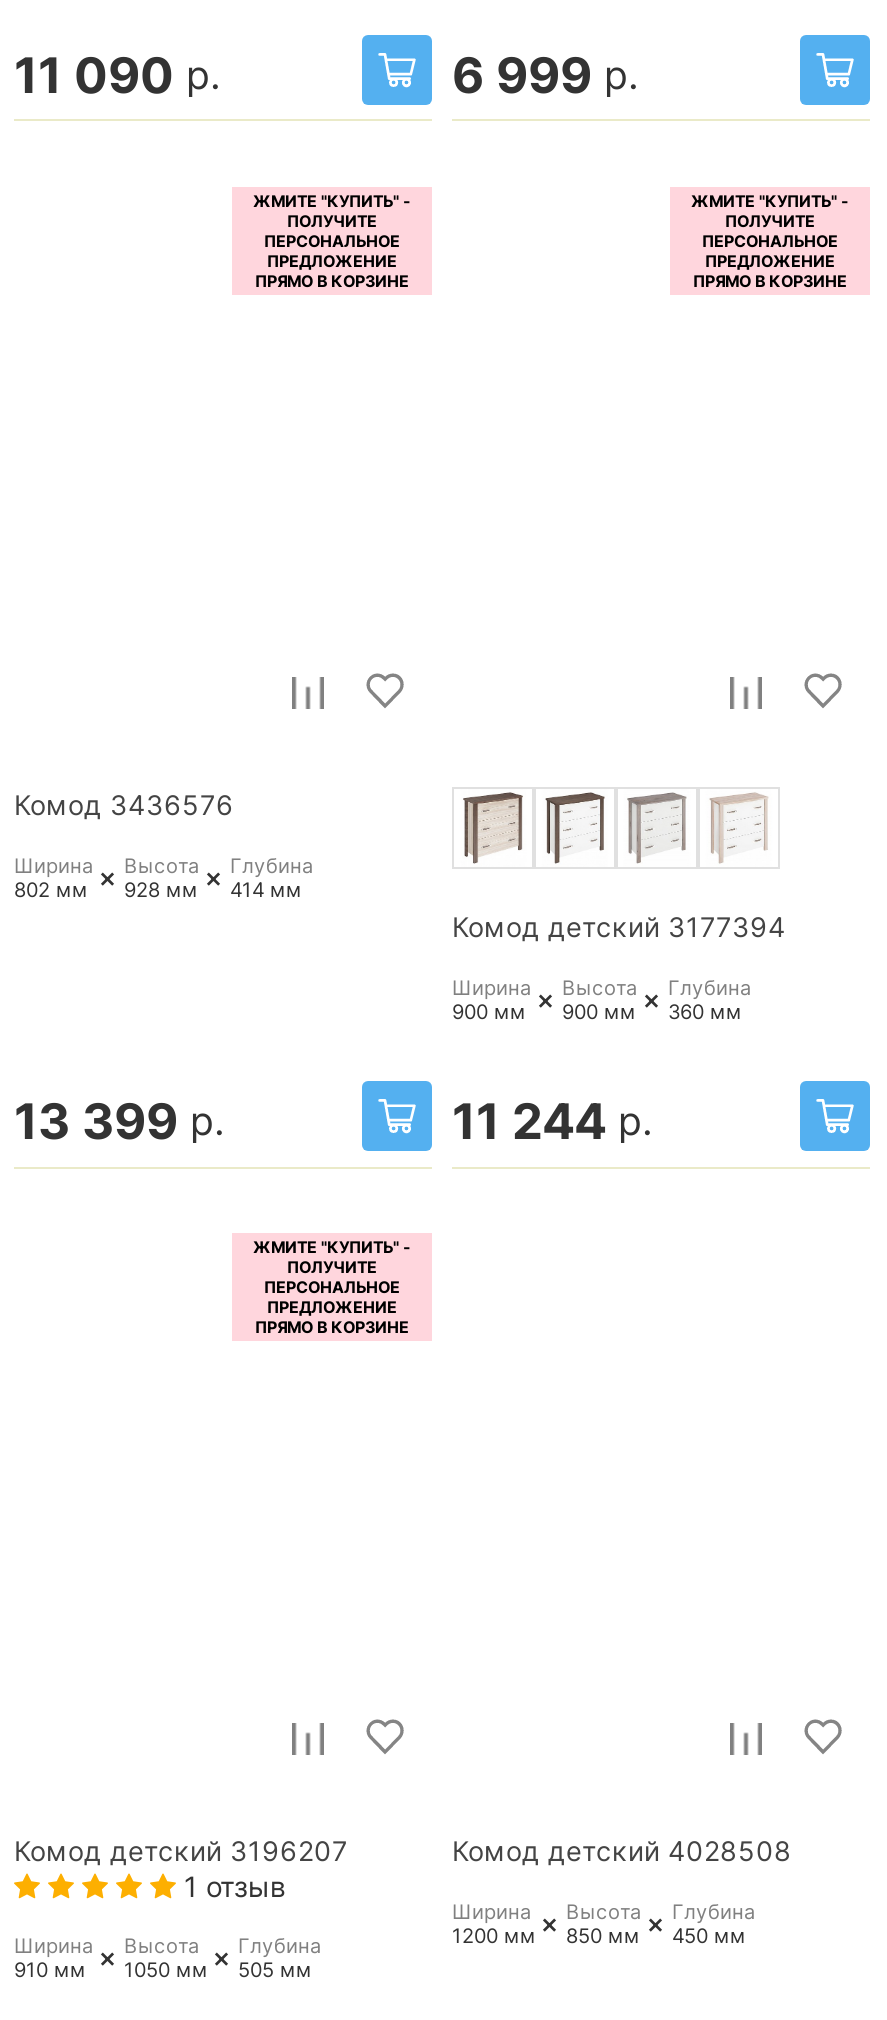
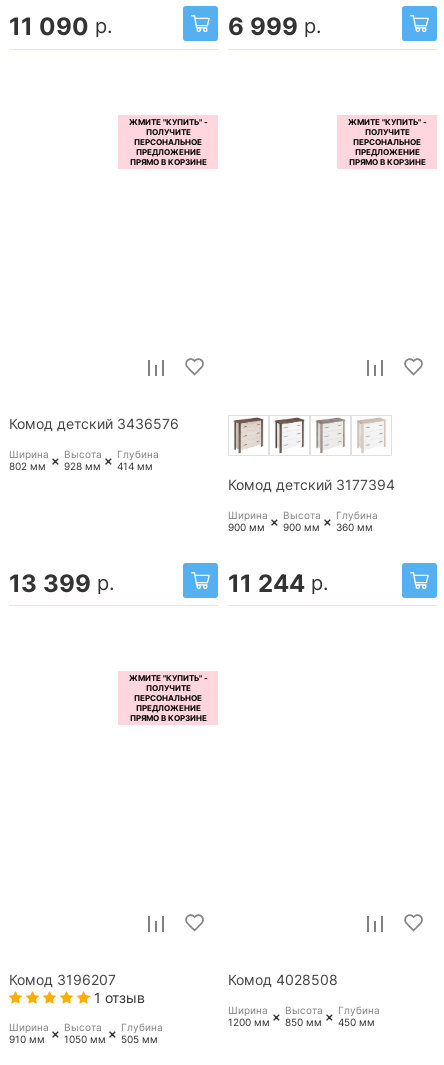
- Комод 3436576
+ Комод детский 3436576

- Комод детский 3196207
+ Комод 3196207

- Комод детский 4028508
+ Комод 4028508
